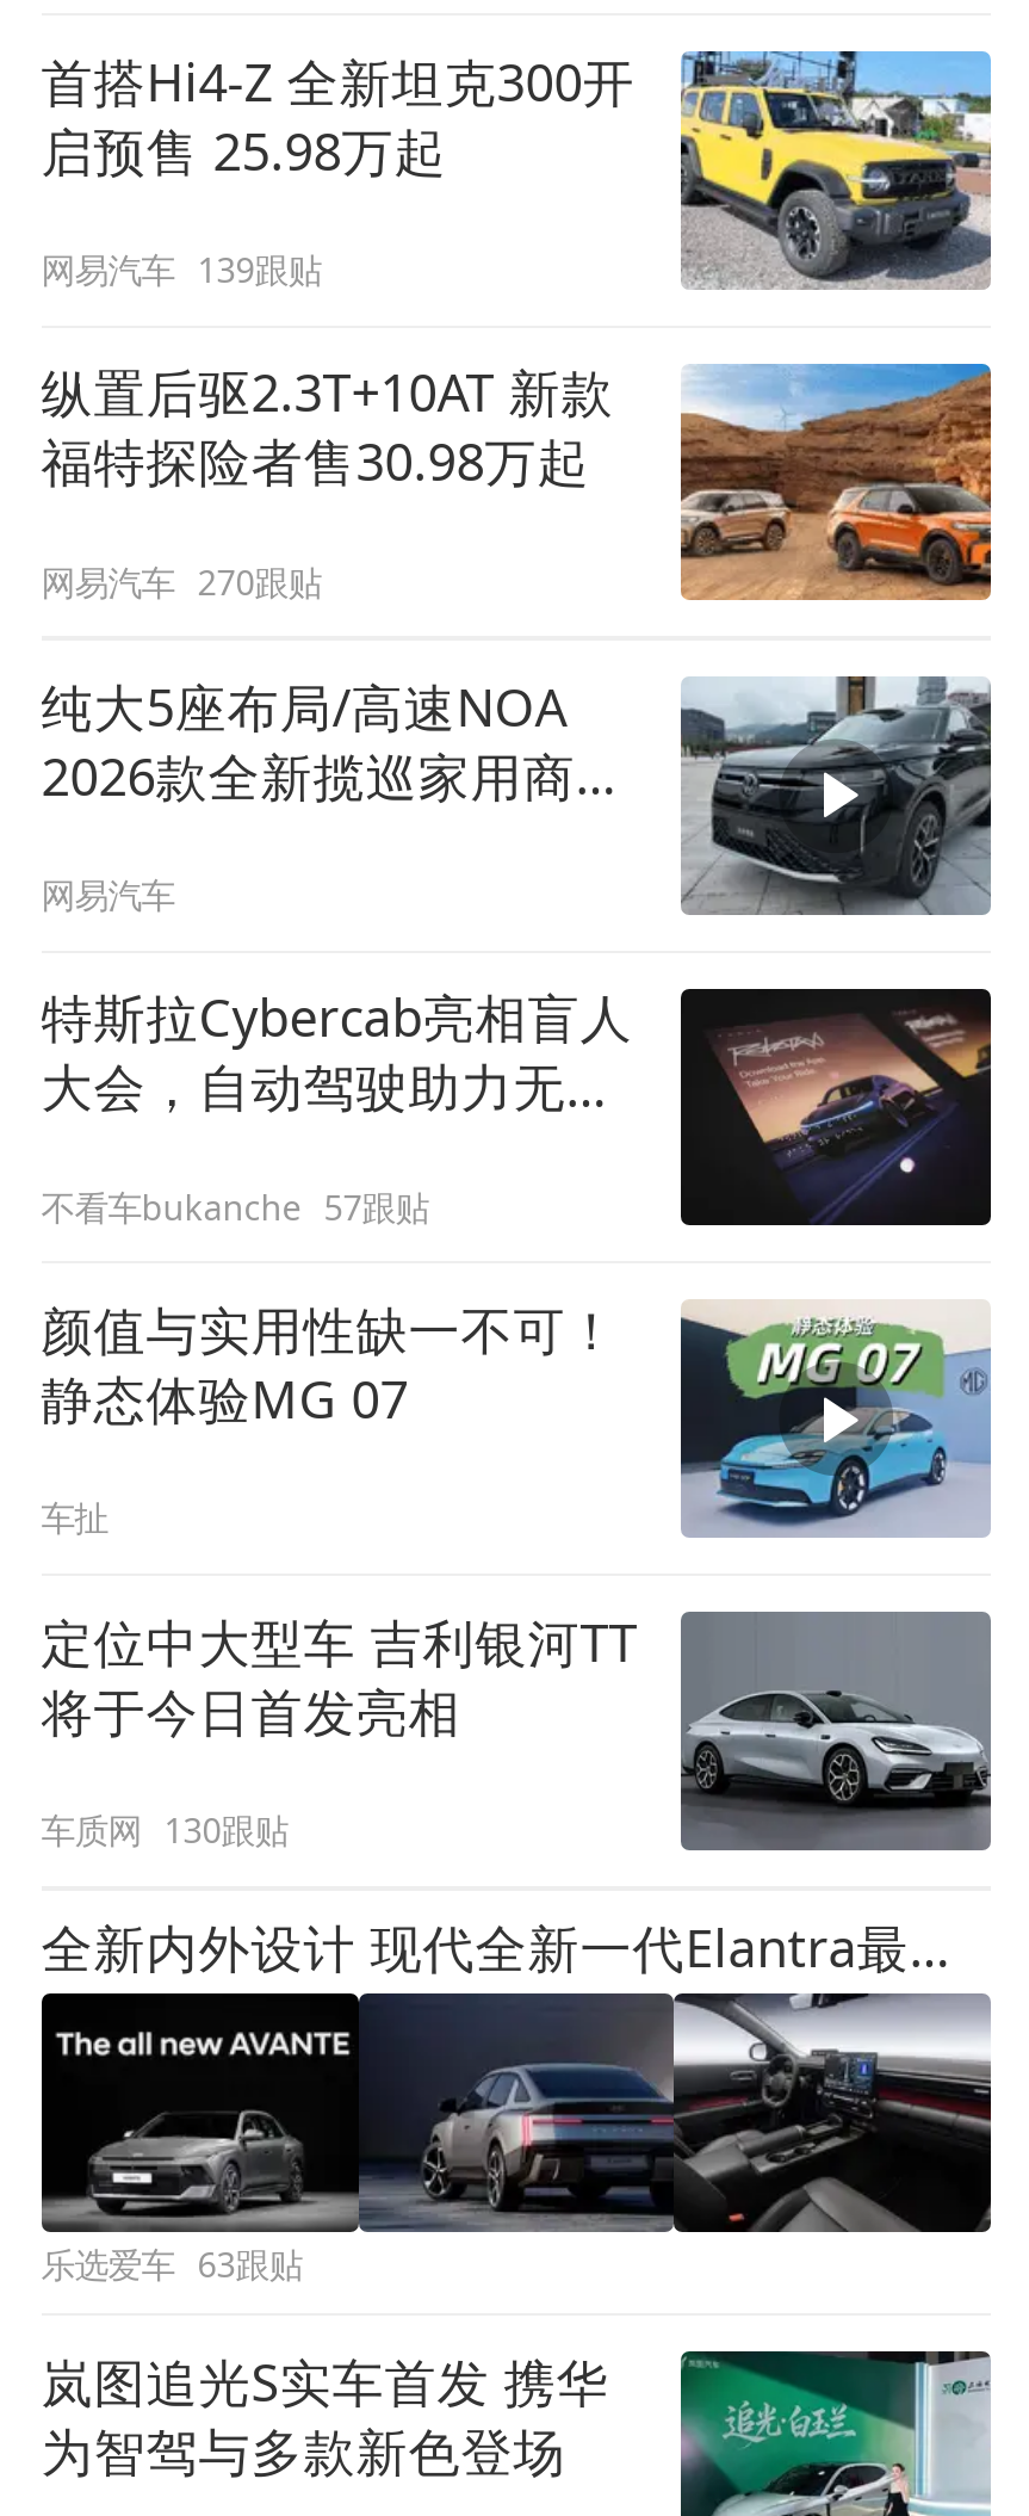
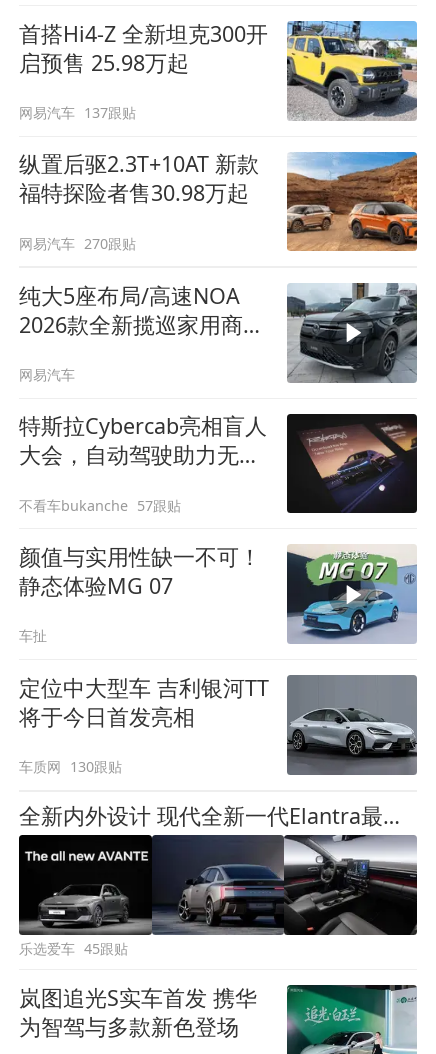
- 网易汽车 139跟贴
+ 网易汽车 137跟贴

- 乐选爱车 63跟贴
+ 乐选爱车 45跟贴
